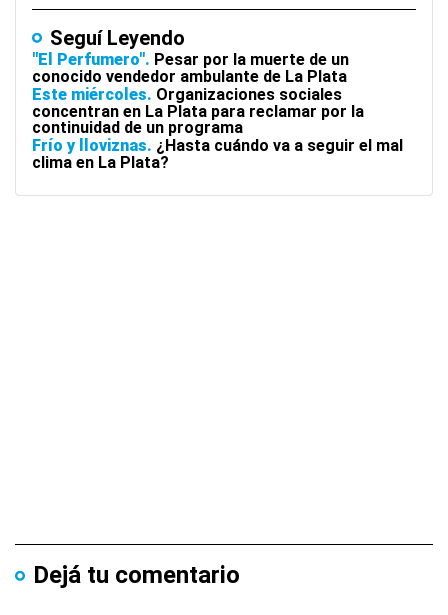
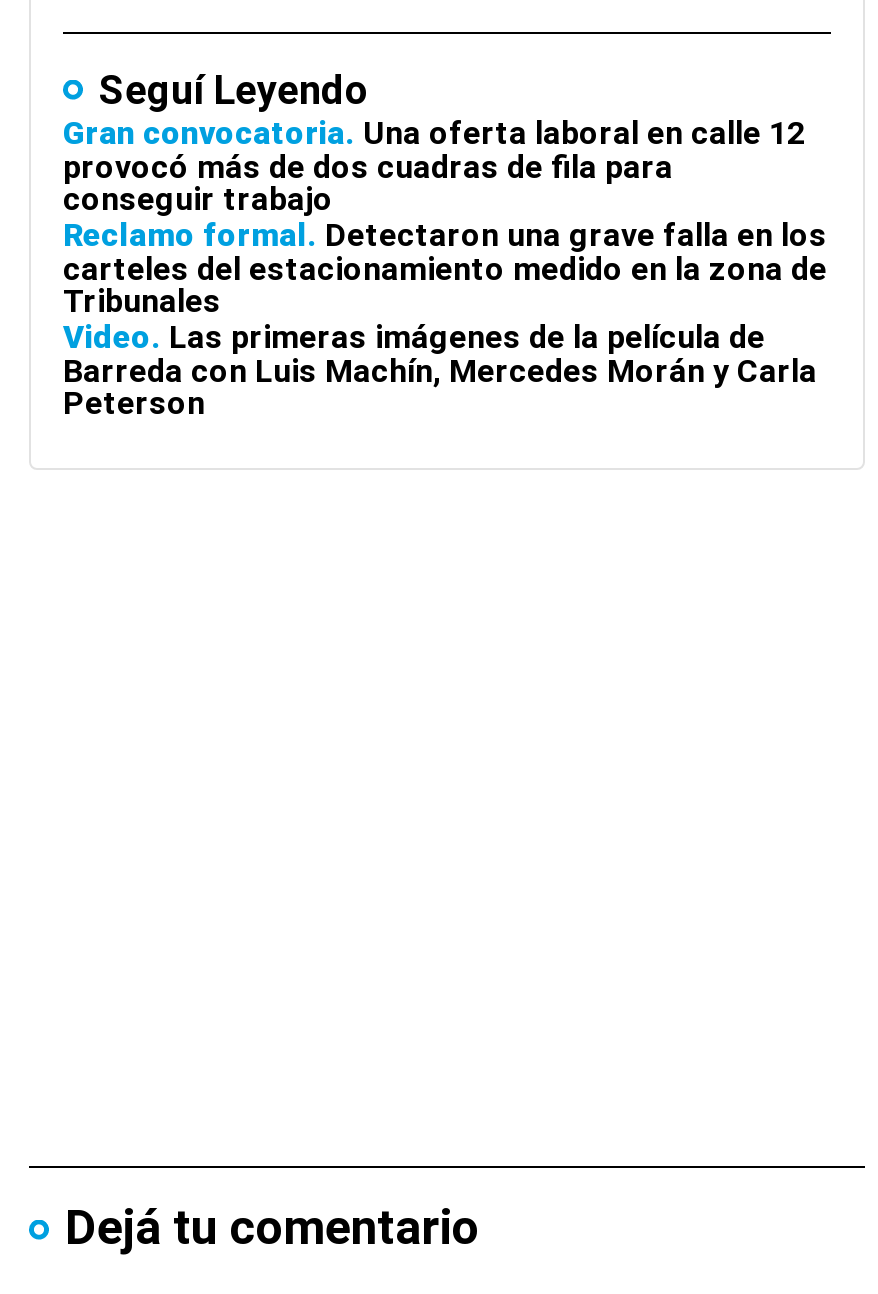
- "El Perfumero" Pesar por la muerte de un
- conocido vendedor ambulante de La Plata
- Este miércoles Organizaciones sociales
- concentran en La Plata para reclamar por la
- continuidad de un programa
- Frío y lloviznas ¿Hasta cuándo va a seguir el mal
- clima en La Plata?
+ Gran convocatoria Una oferta laboral en calle 12
+ provocó más de dos cuadras de fila para
+ conseguir trabajo
+ Reclamo formal Detectaron una grave falla en los
+ carteles del estacionamiento medido en la zona de
+ Tribunales
+ Video Las primeras imágenes de la película de
+ Barreda con Luis Machín, Mercedes Morán y Carla
+ Peterson
